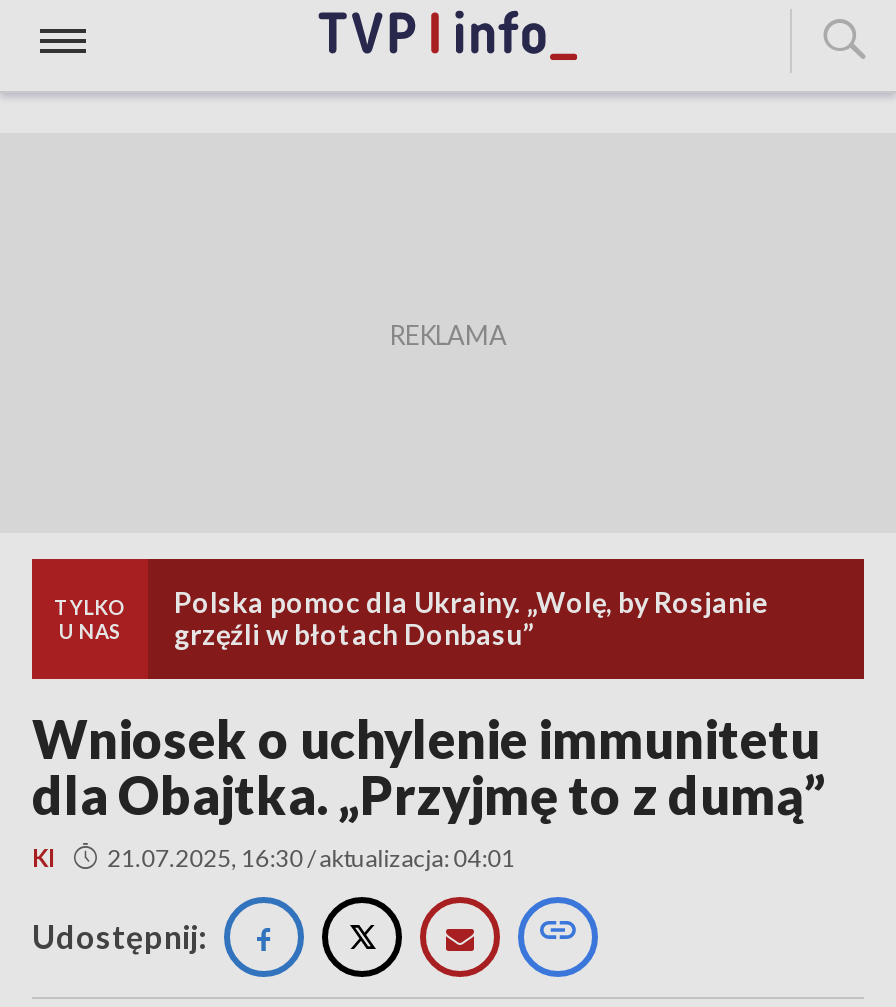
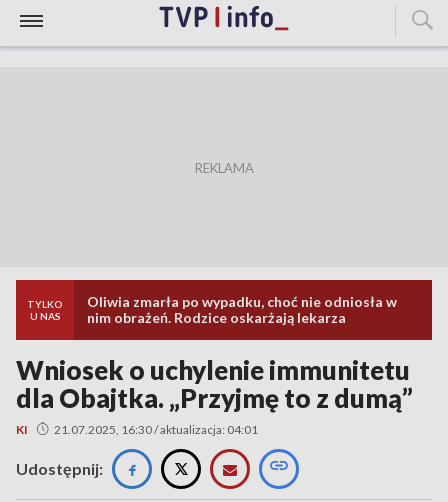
- Polska pomoc dla Ukrainy. „Wolę, by Rosjanie
- grzęźli w błotach Donbasu”
+ Oliwia zmarła po wypadku, choć nie odniosła w
+ nim obrażeń. Rodzice oskarżają lekarza
